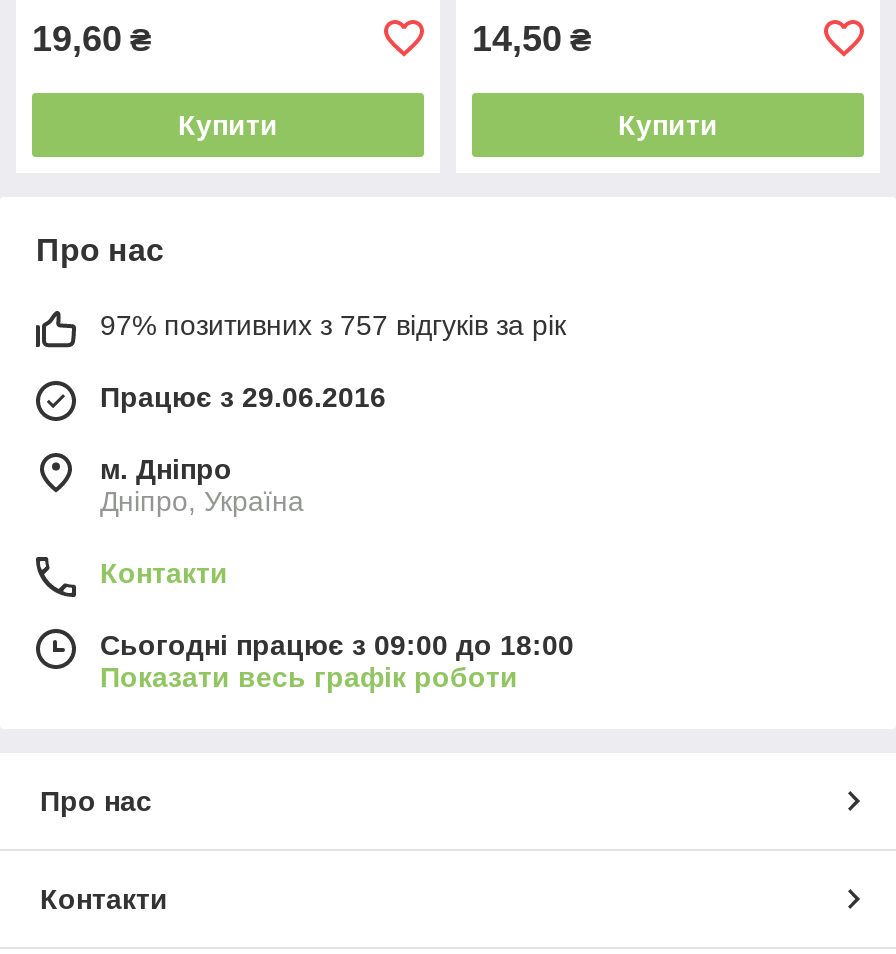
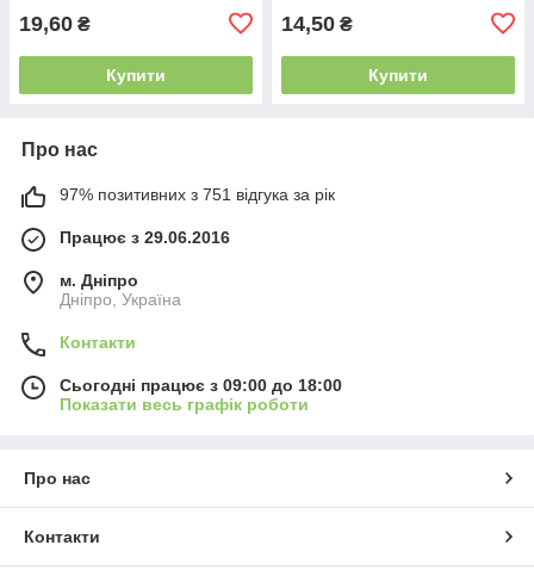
- 97% позитивних з 757 відгуків за рік
+ 97% позитивних з 751 відгука за рік
